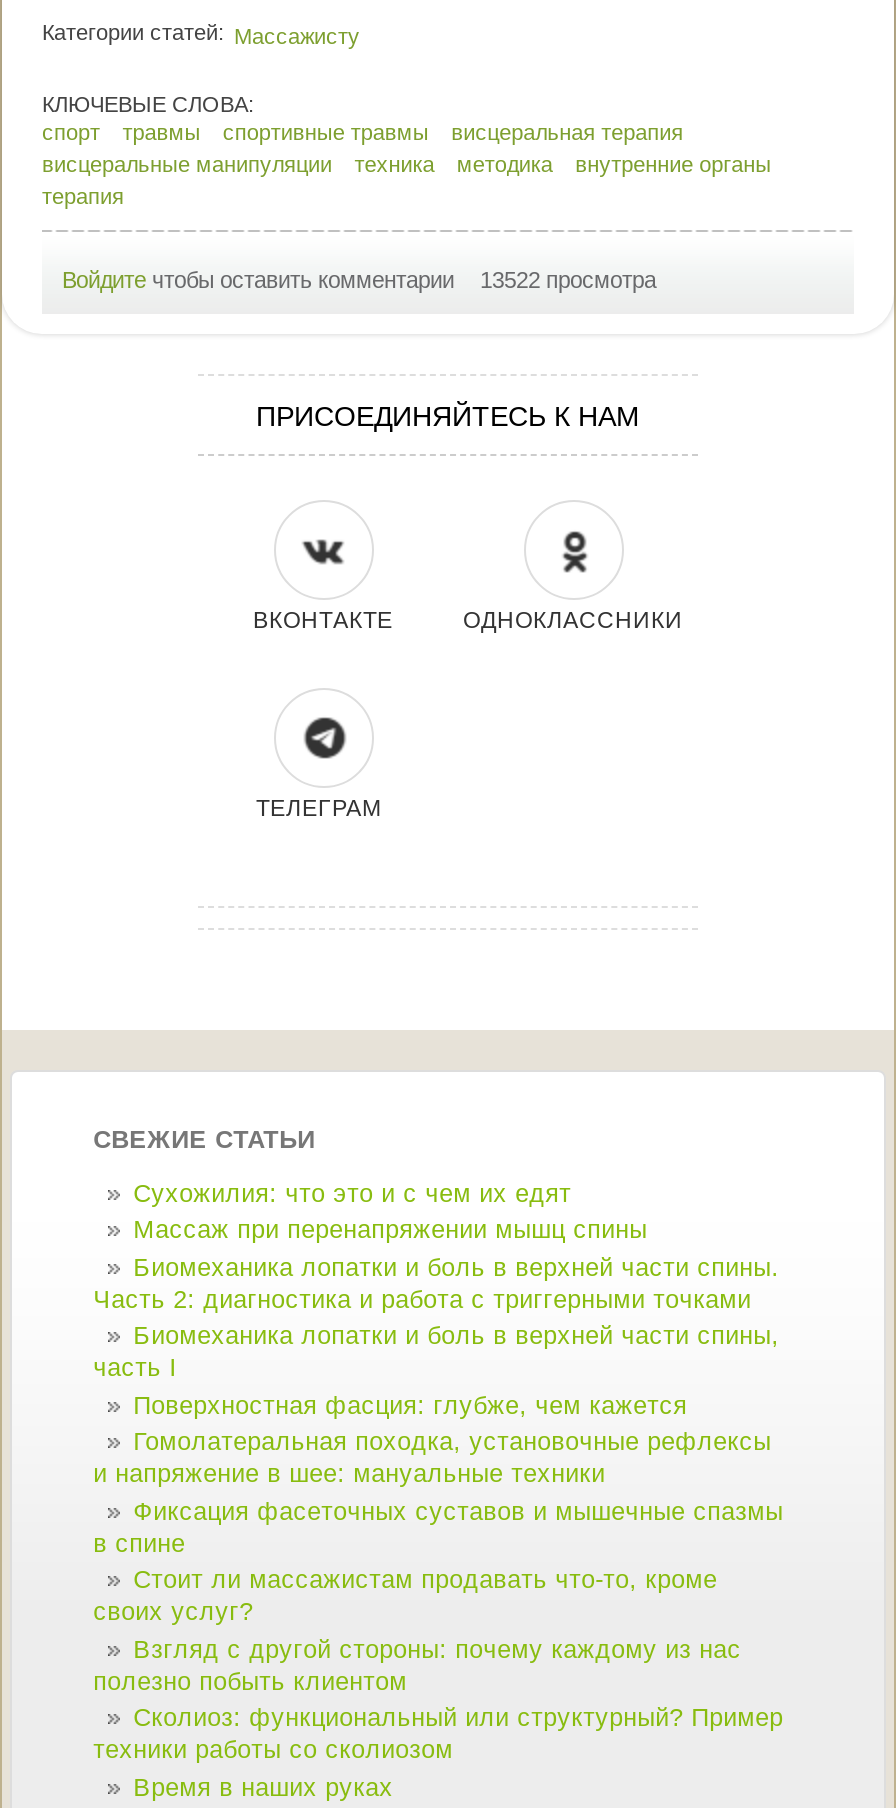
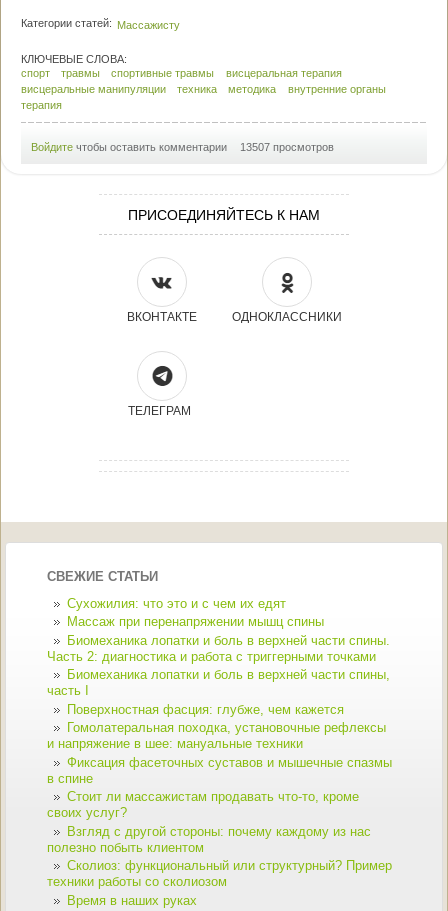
- Войдите чтобы оставить комментарии 13522 просмотра
+ Войдите чтобы оставить комментарии 13507 просмотров
